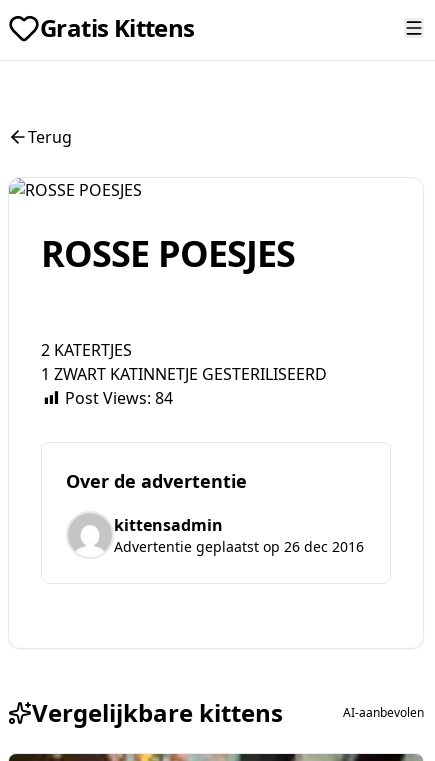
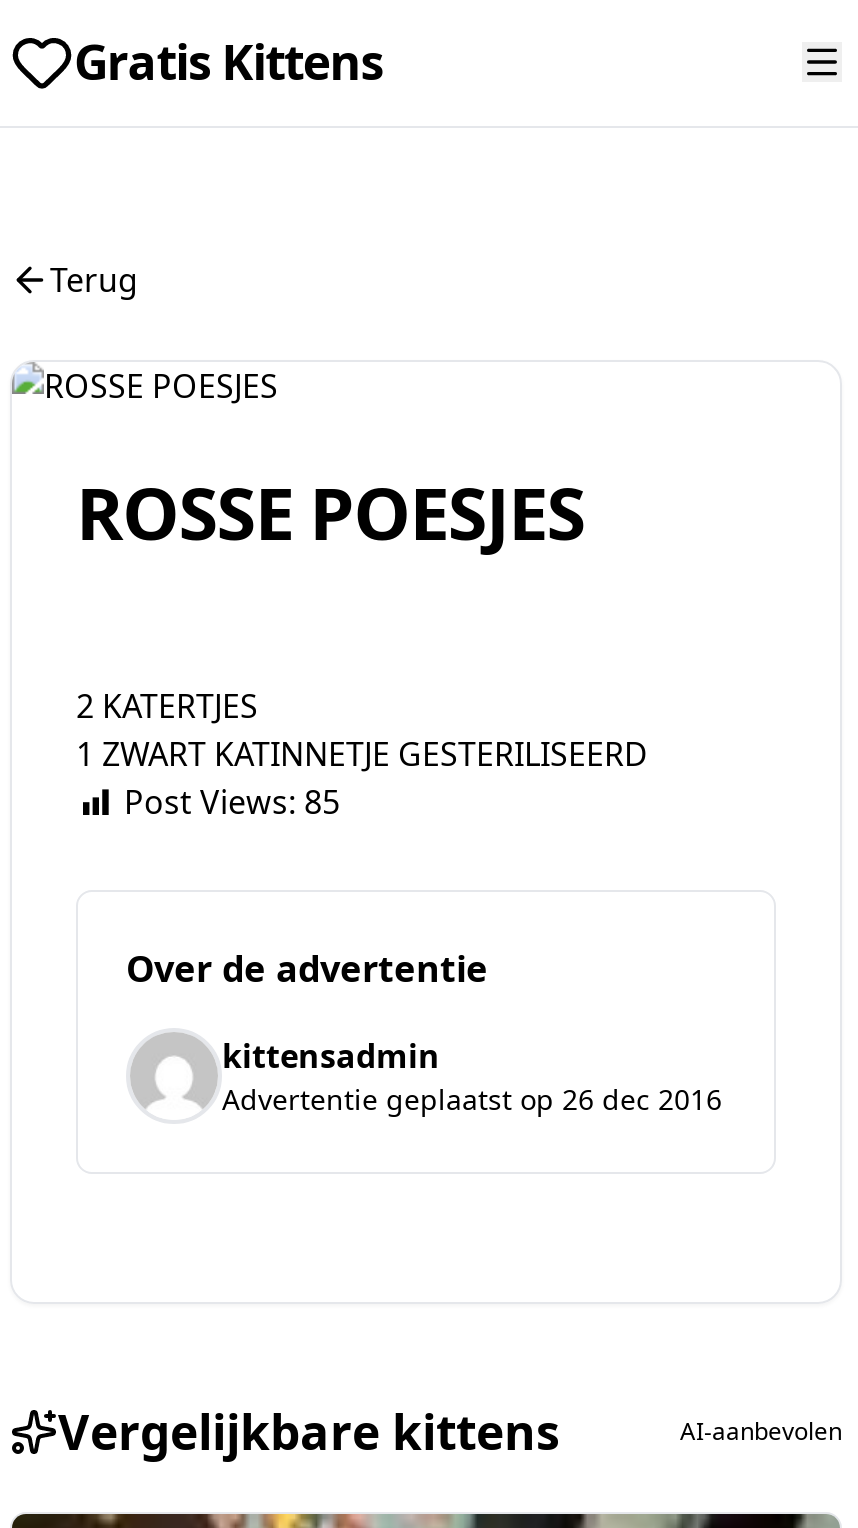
- Post Views: 84
+ Post Views: 85
